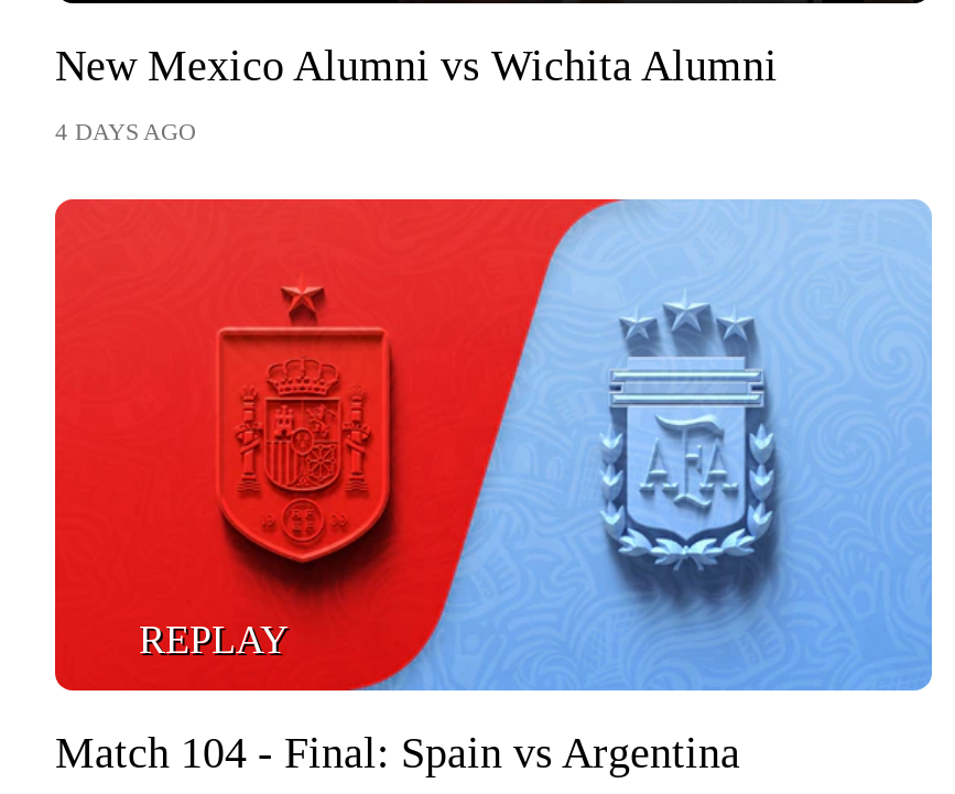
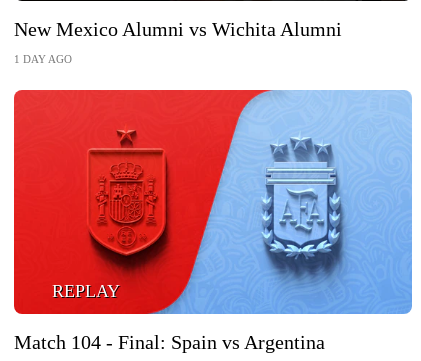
- 4 DAYS AGO
+ 1 DAY AGO
